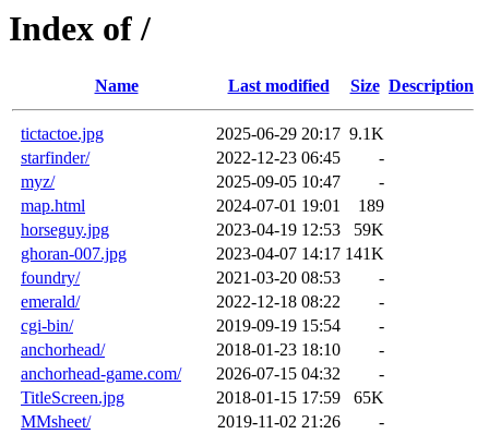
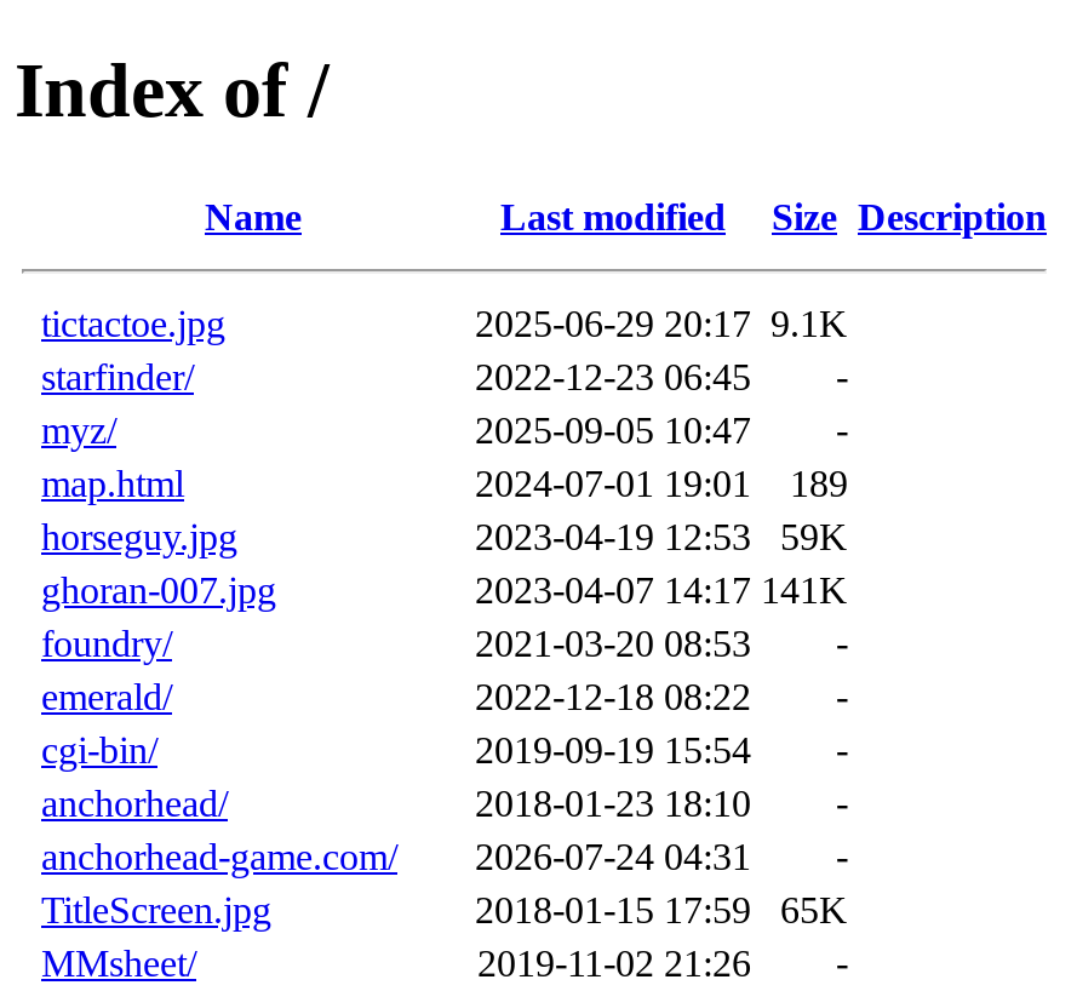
- anchorhead-game.com/ 2026-07-15 04:32
+ anchorhead-game.com/ 2026-07-24 04:31
